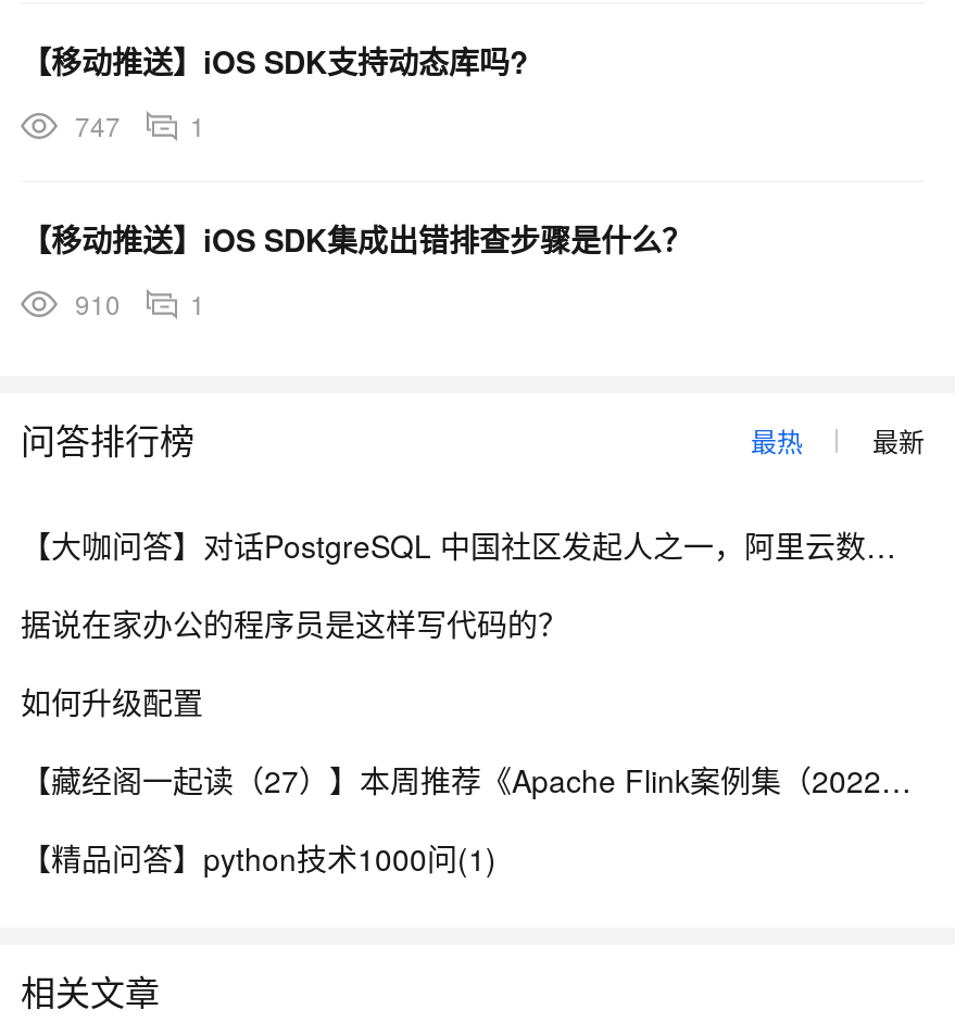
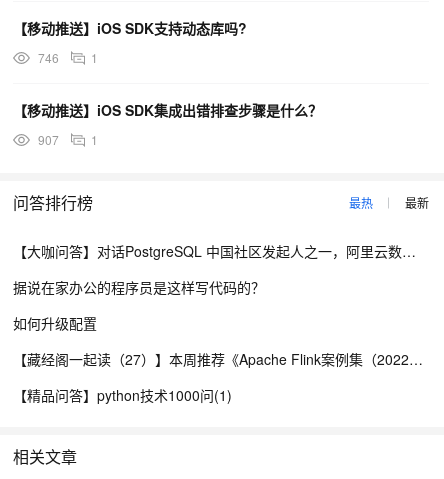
- 747 1
+ 746 1

- 910 1
+ 907 1
